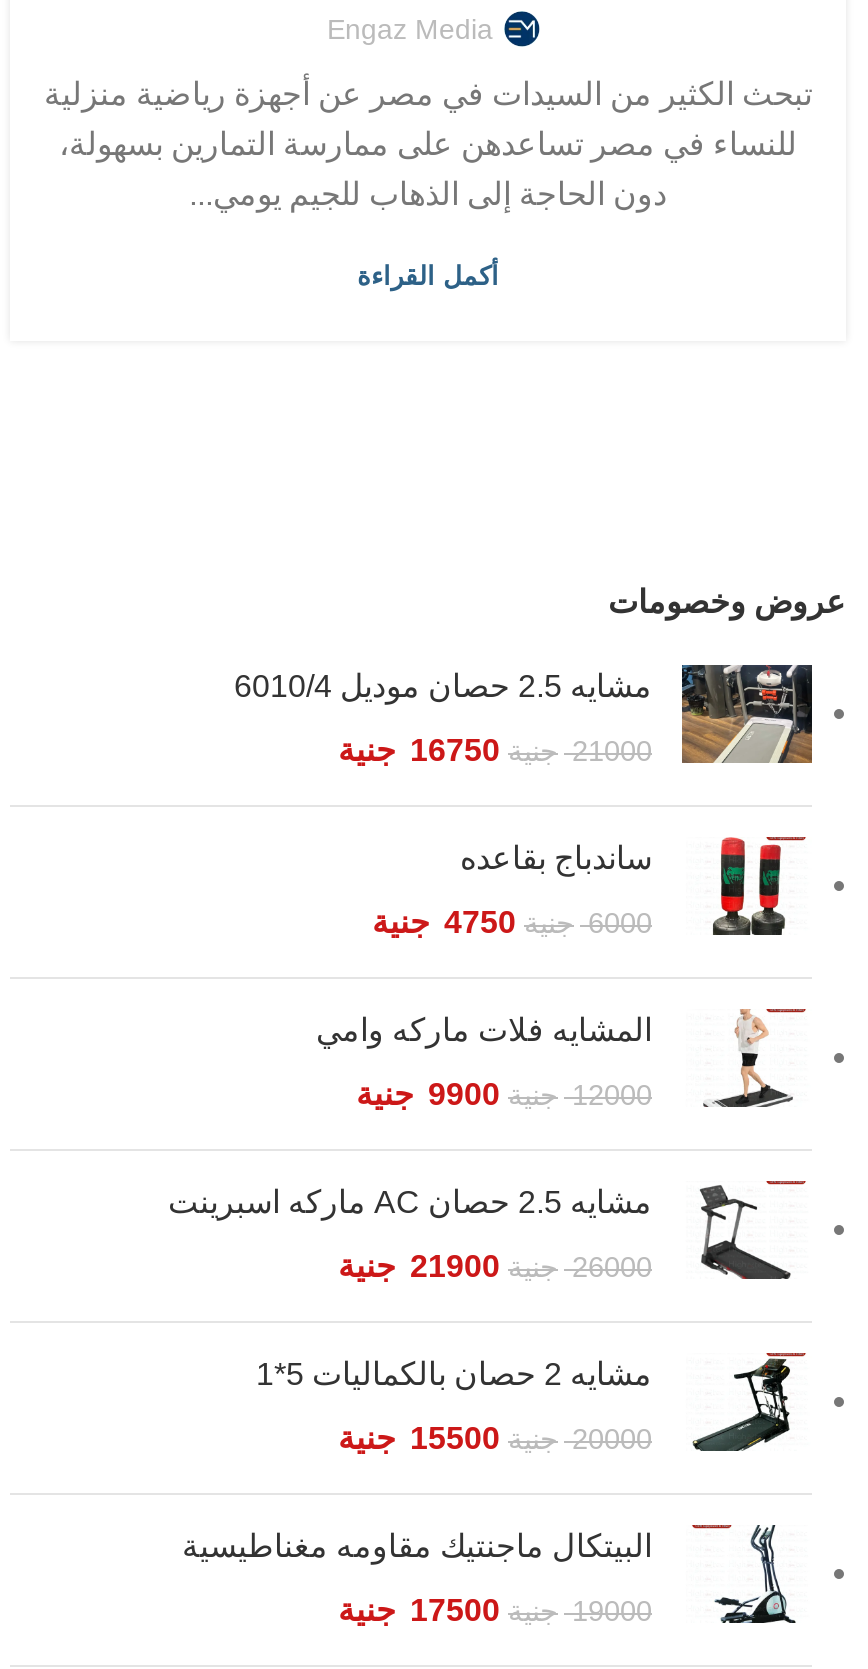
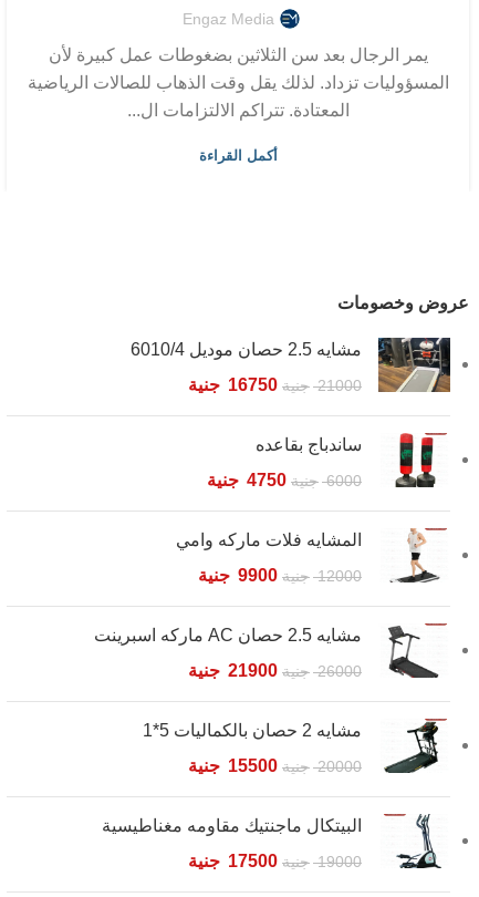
- تبحث الكثير من السيدات في مصر عن أجهزة رياضية منزلية
+ يمر الرجال بعد سن الثلاثين بضغوطات عمل كبيرة لأن

- للنساء في مصر تساعدهن على ممارسة التمارين بسهولة،
+ المسؤوليات تزداد. لذلك يقل وقت الذهاب للصالات الرياضية

- دون الحاجة إلى الذهاب للجيم يومي...
+ المعتادة. تتراكم الالتزامات ال...
